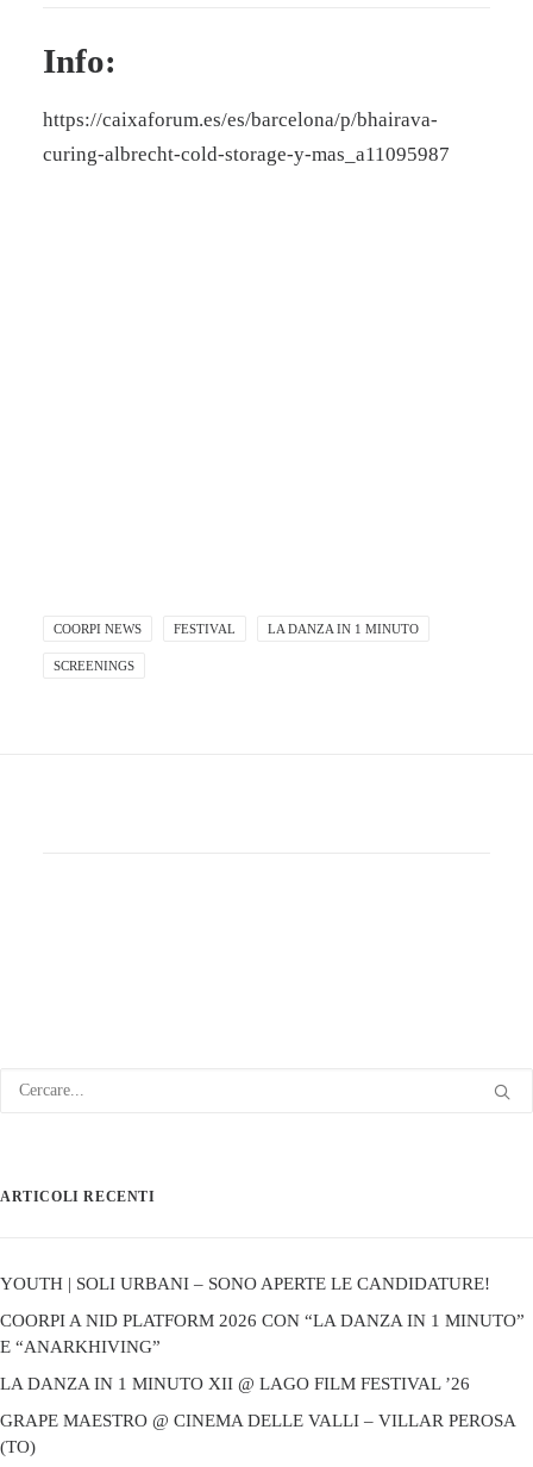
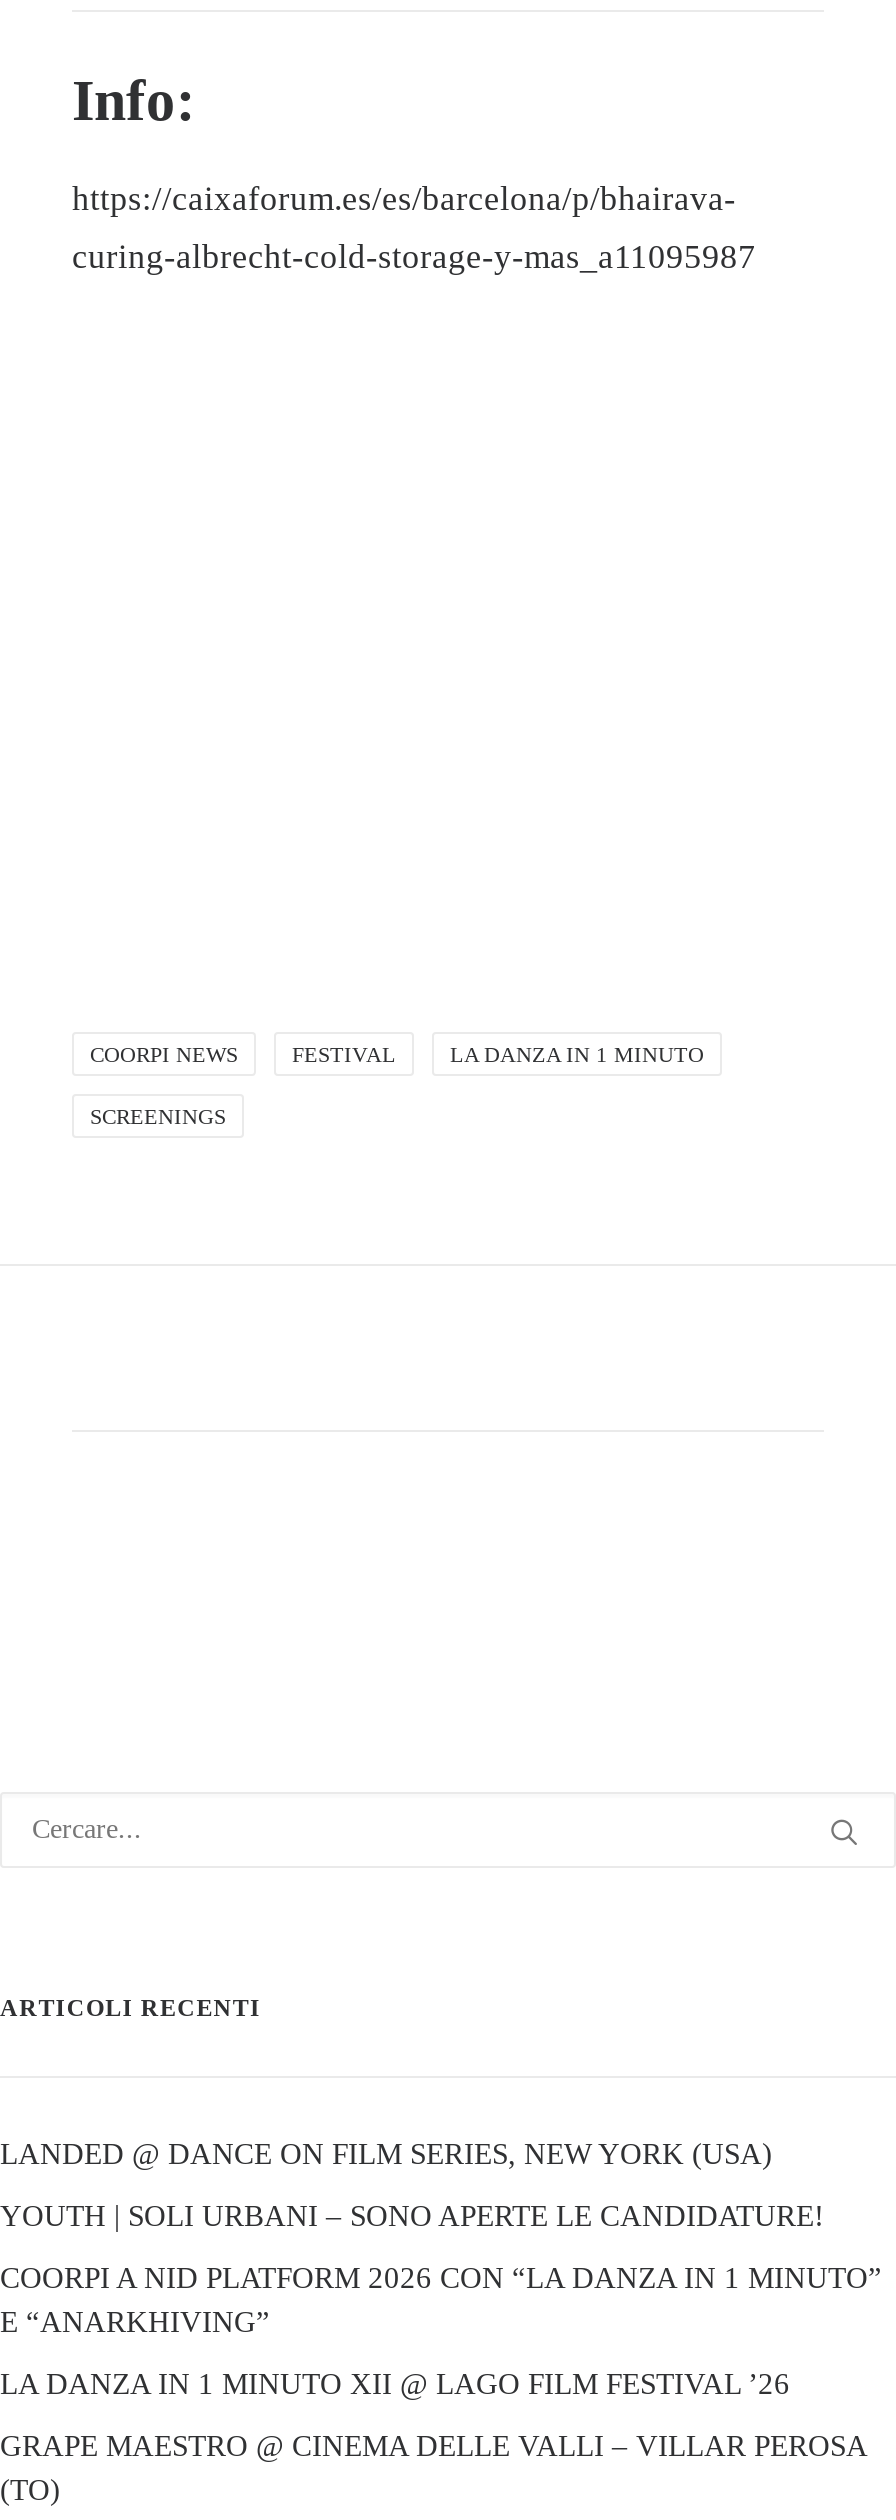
+ LANDED @ DANCE ON FILM SERIES, NEW YORK (USA)
